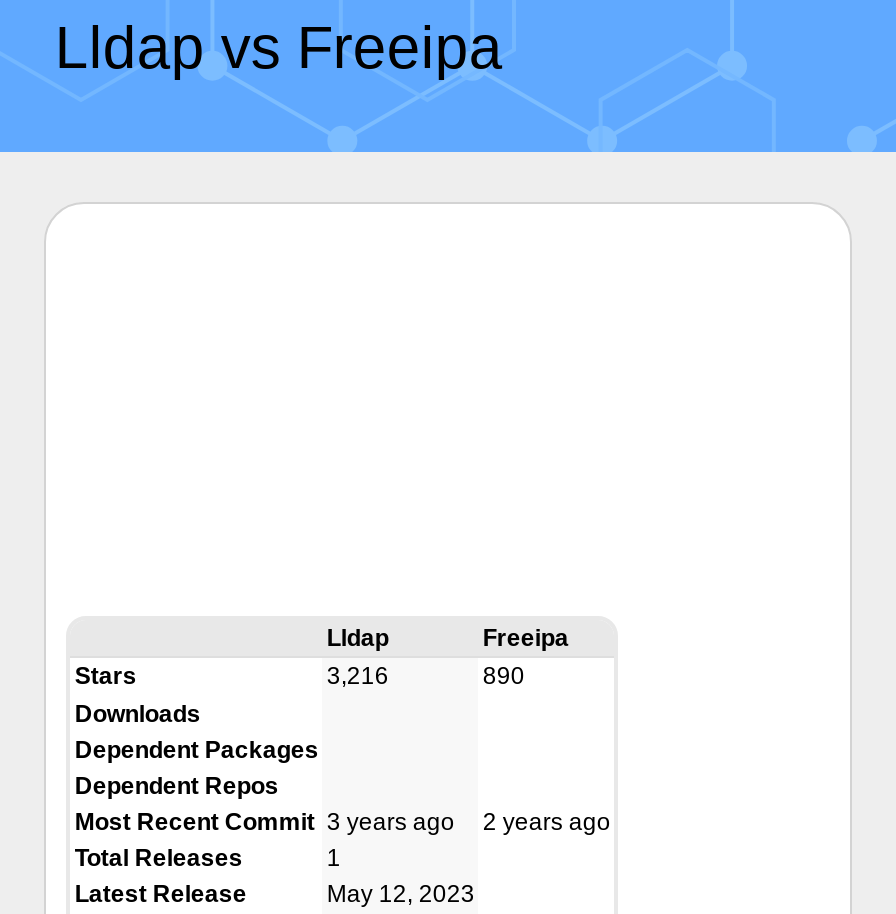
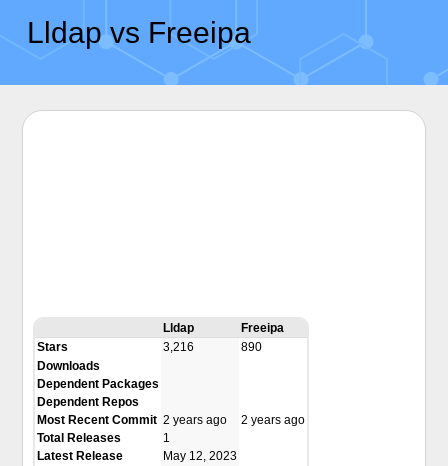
- Most Recent Commit 3 years ago
+ Most Recent Commit 2 years ago
